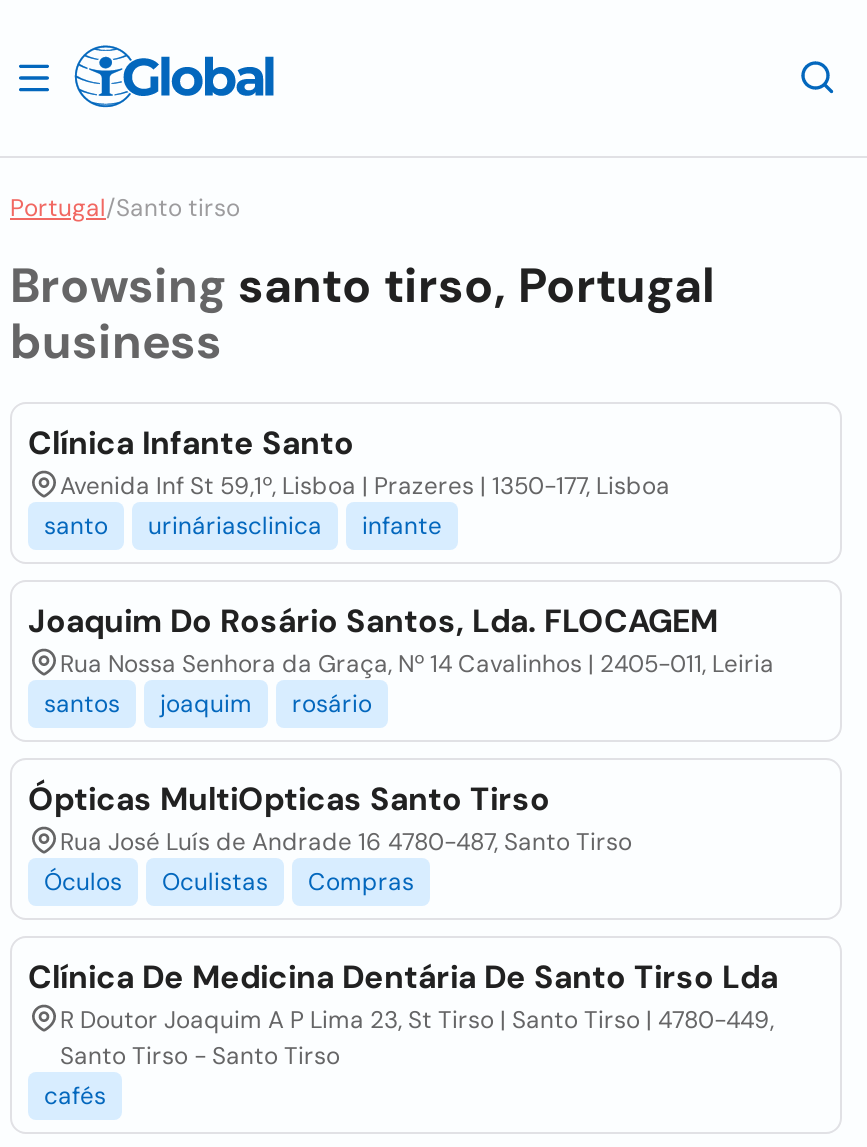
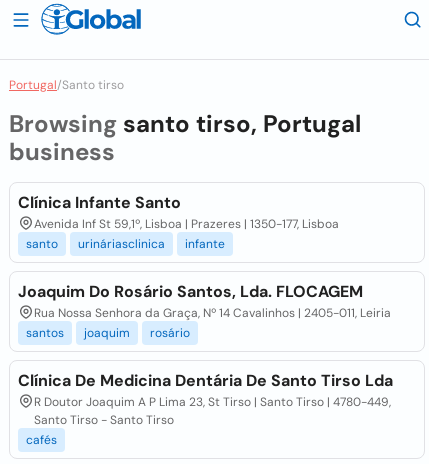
- Ópticas MultiOpticas Santo Tirso
- Rua José Luís de Andrade 16 4780-487, Santo Tirso
- Óculos
- Oculistas
- Compras
